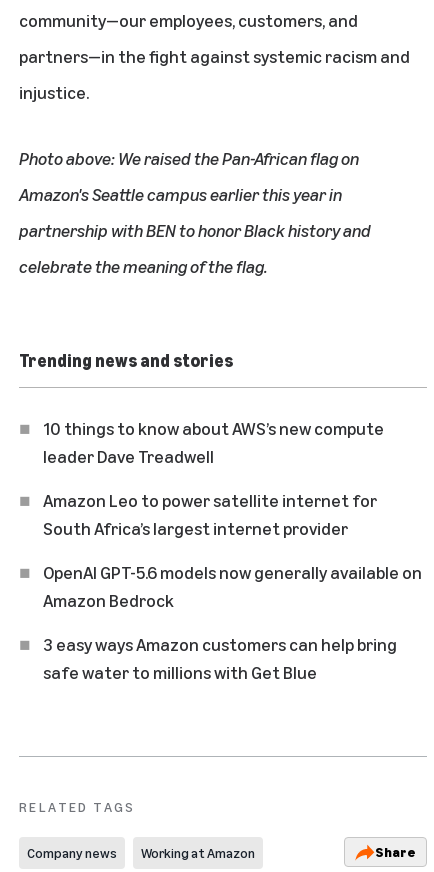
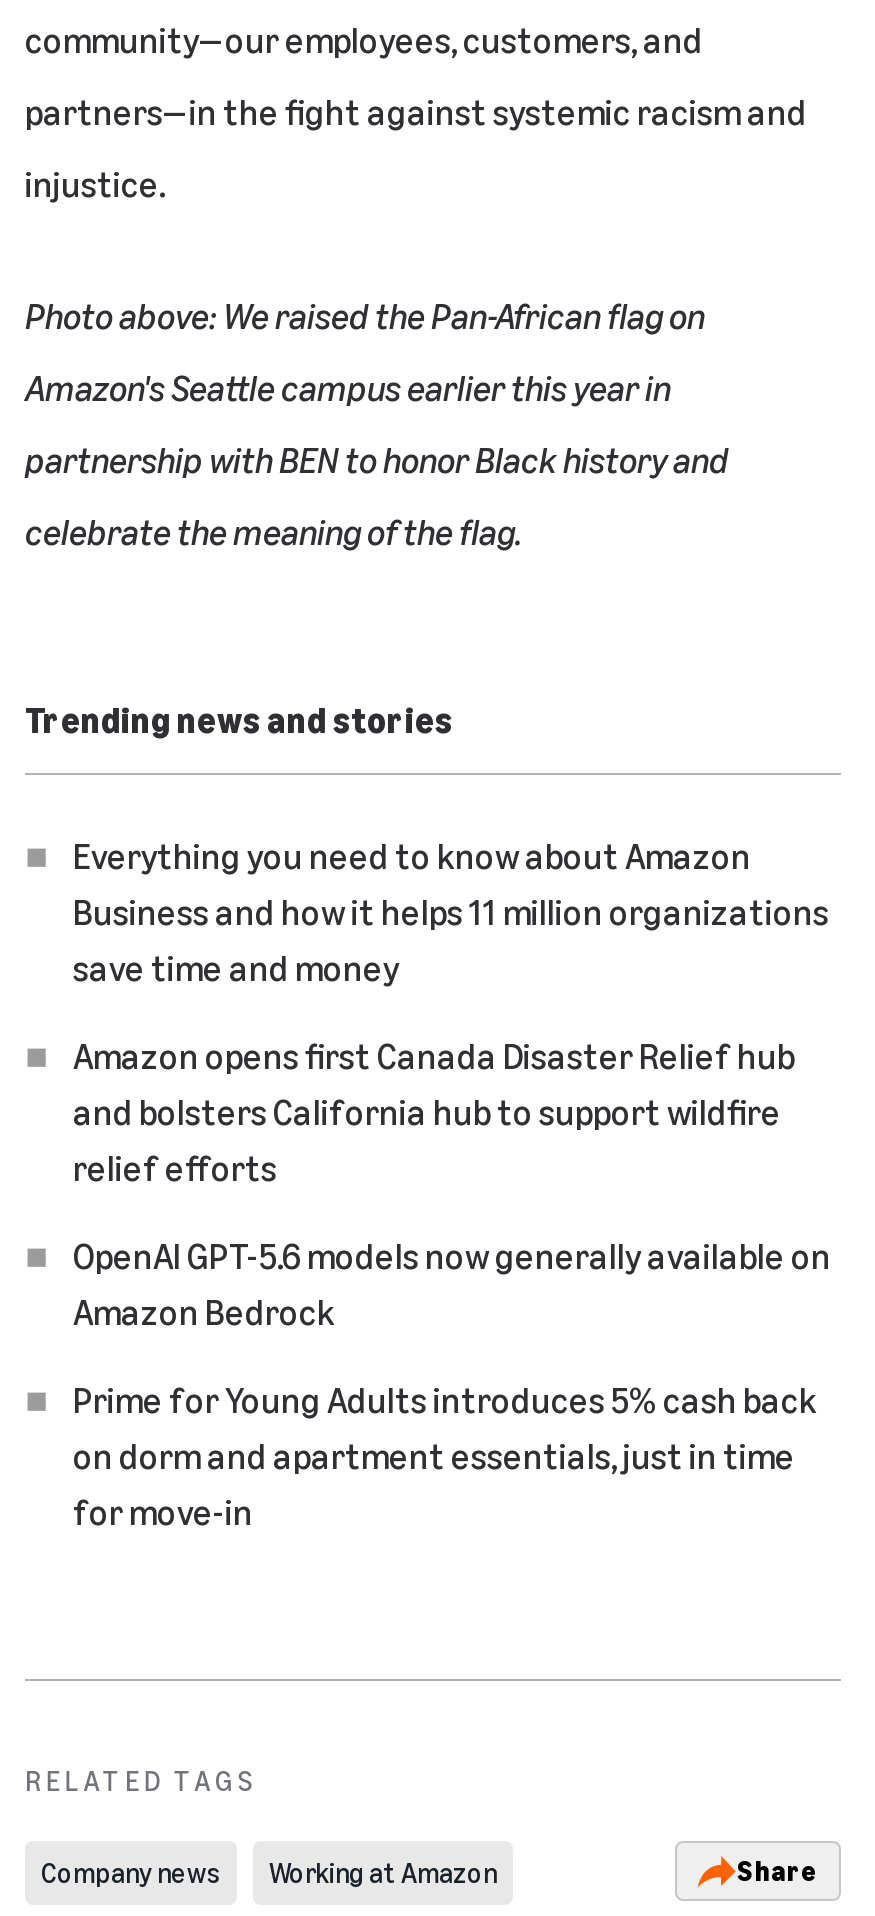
- 10 things to know about AWS’s new compute
- leader Dave Treadwell
+ Everything you need to know about Amazon
+ Business and how it helps 11 million organizations
+ save time and money

- Amazon Leo to power satellite internet for
- South Africa’s largest internet provider
+ Amazon opens first Canada Disaster Relief hub
+ and bolsters California hub to support wildfire
+ relief efforts

- 3 easy ways Amazon customers can help bring
- safe water to millions with Get Blue
+ Prime for Young Adults introduces 5% cash back
+ on dorm and apartment essentials, just in time
+ for move-in
